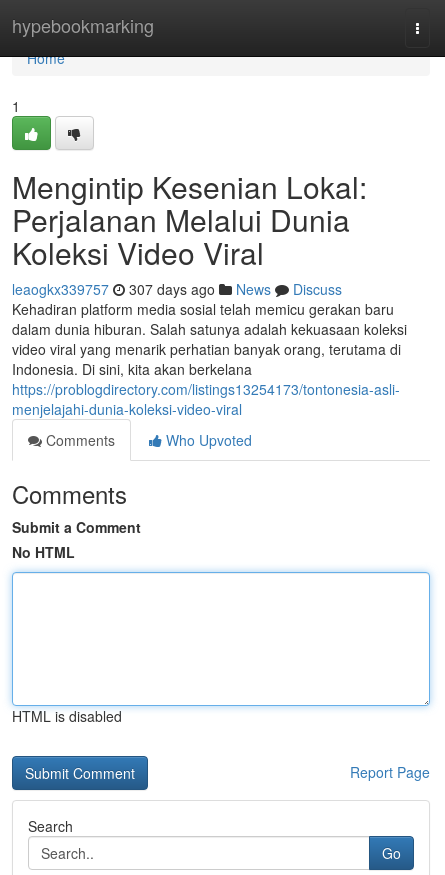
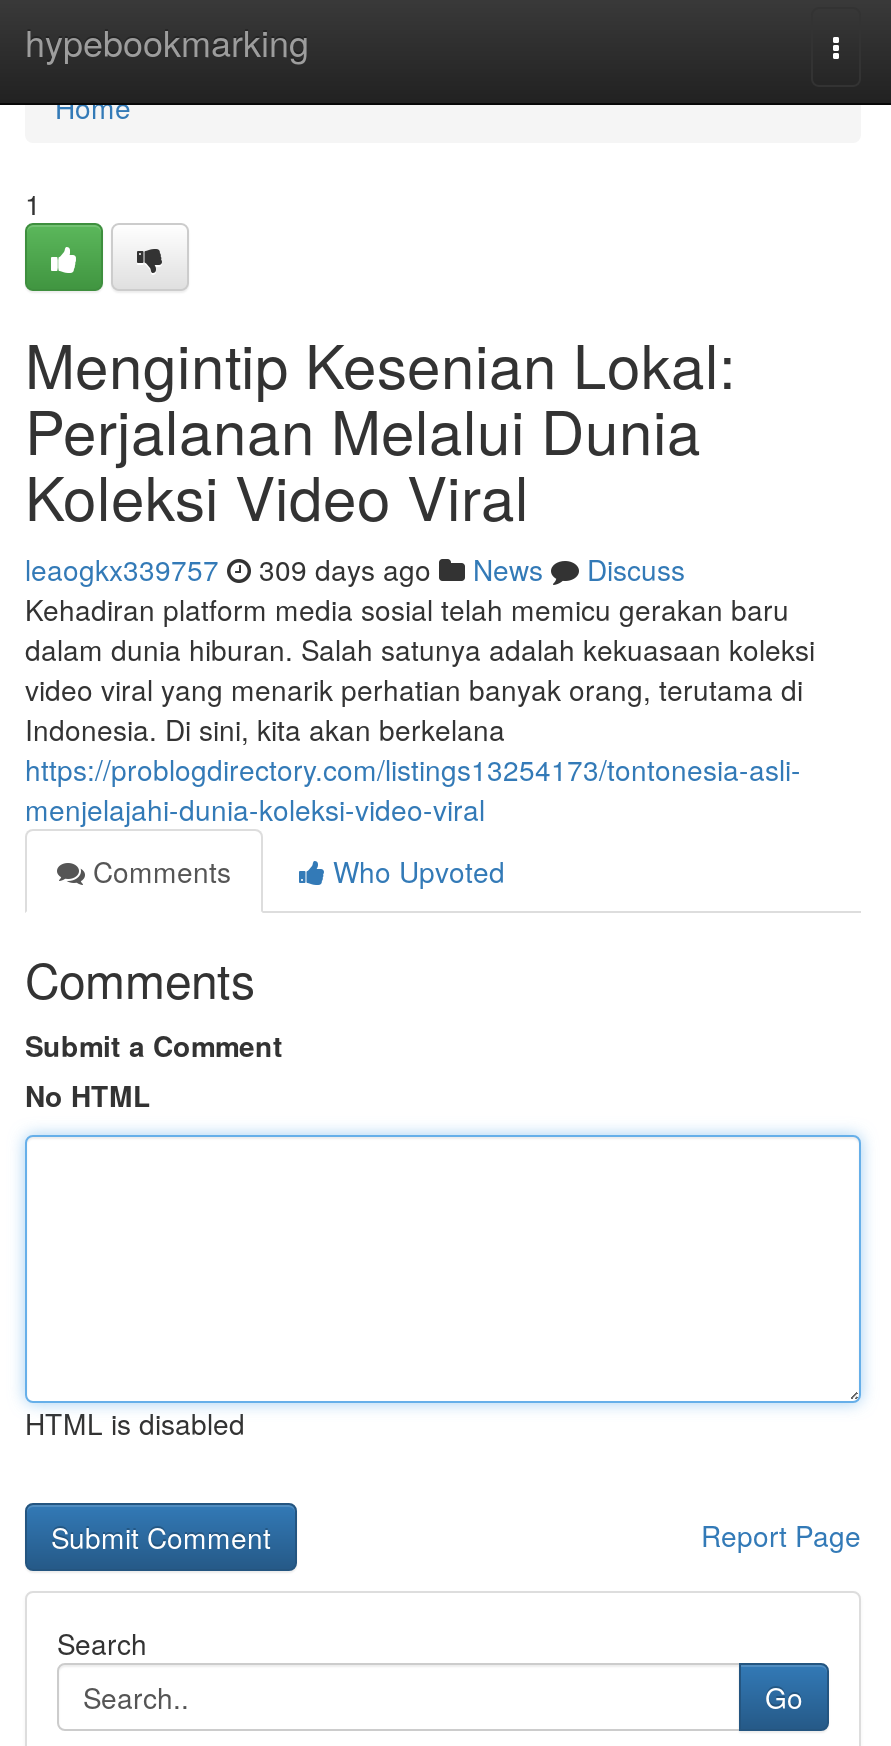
- leaogkx339757 307 days ago News Discuss
+ leaogkx339757 309 days ago News Discuss
